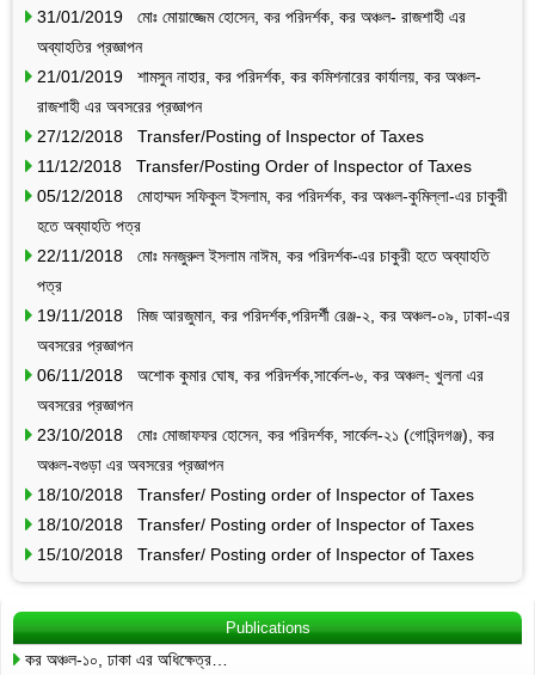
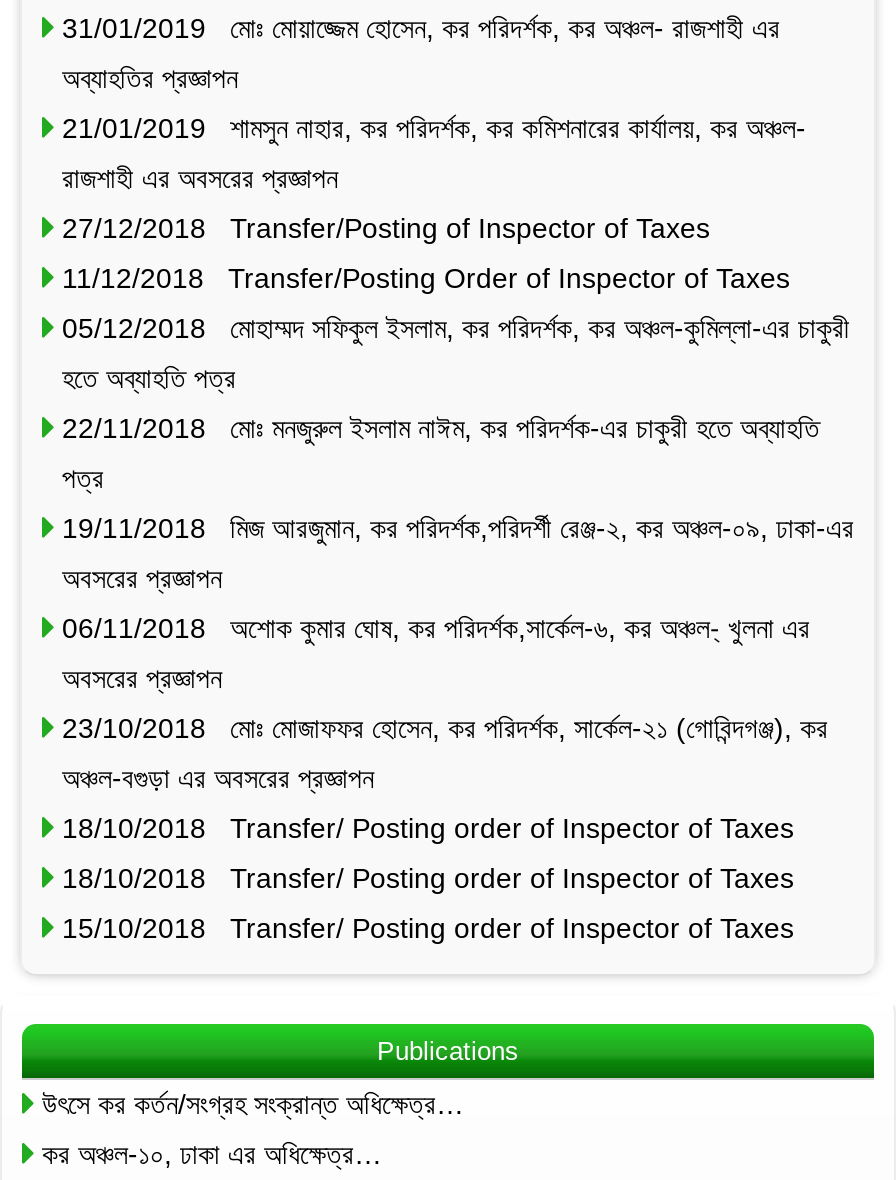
+ উৎসে কর কর্তন/সংগ্রহ সংক্রান্ত অধিক্ষেত্র…
